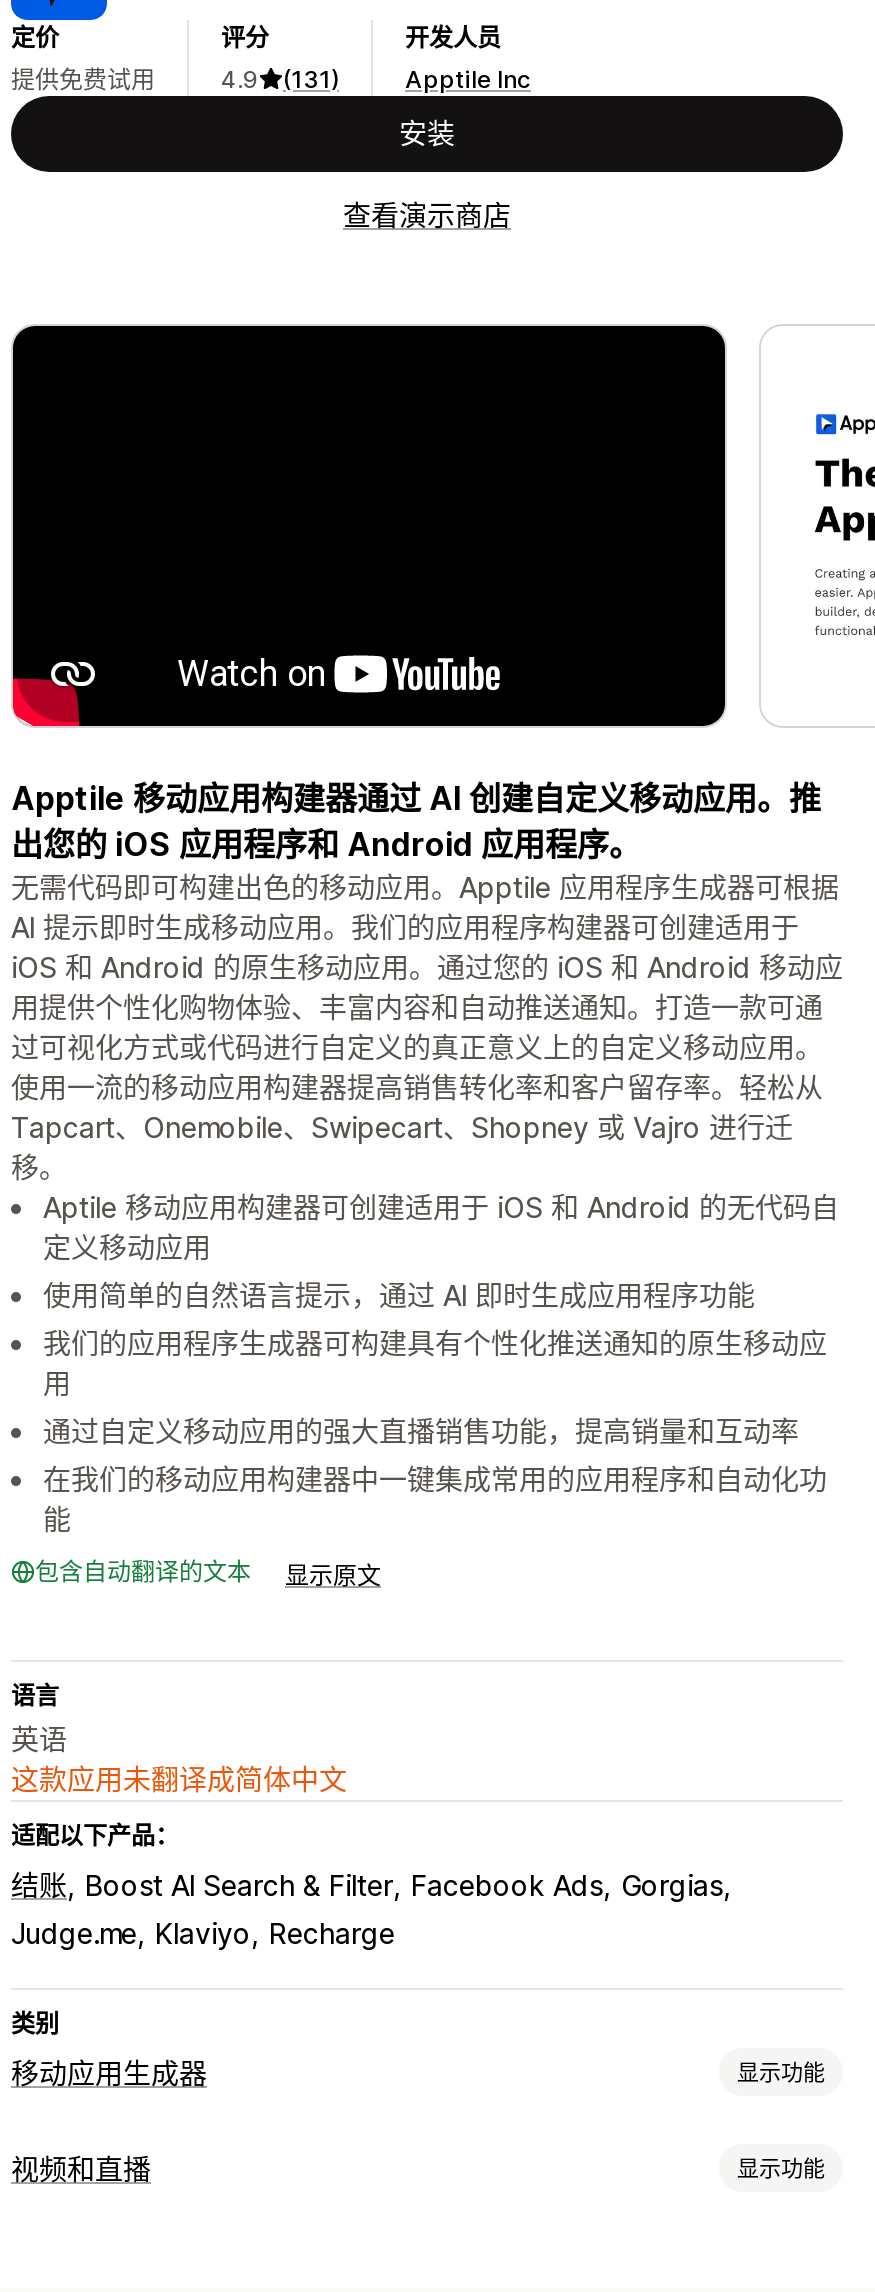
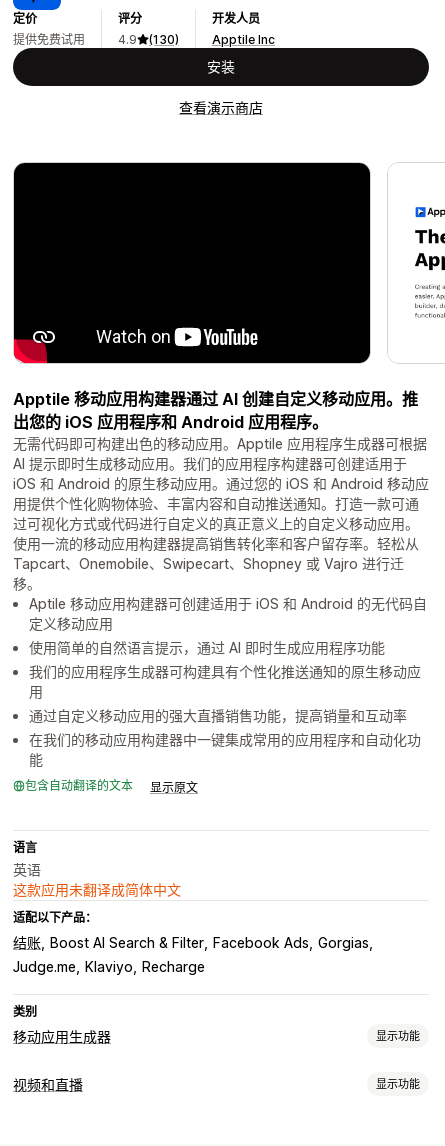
- 4.9 (131)
+ 4.9 (130)
